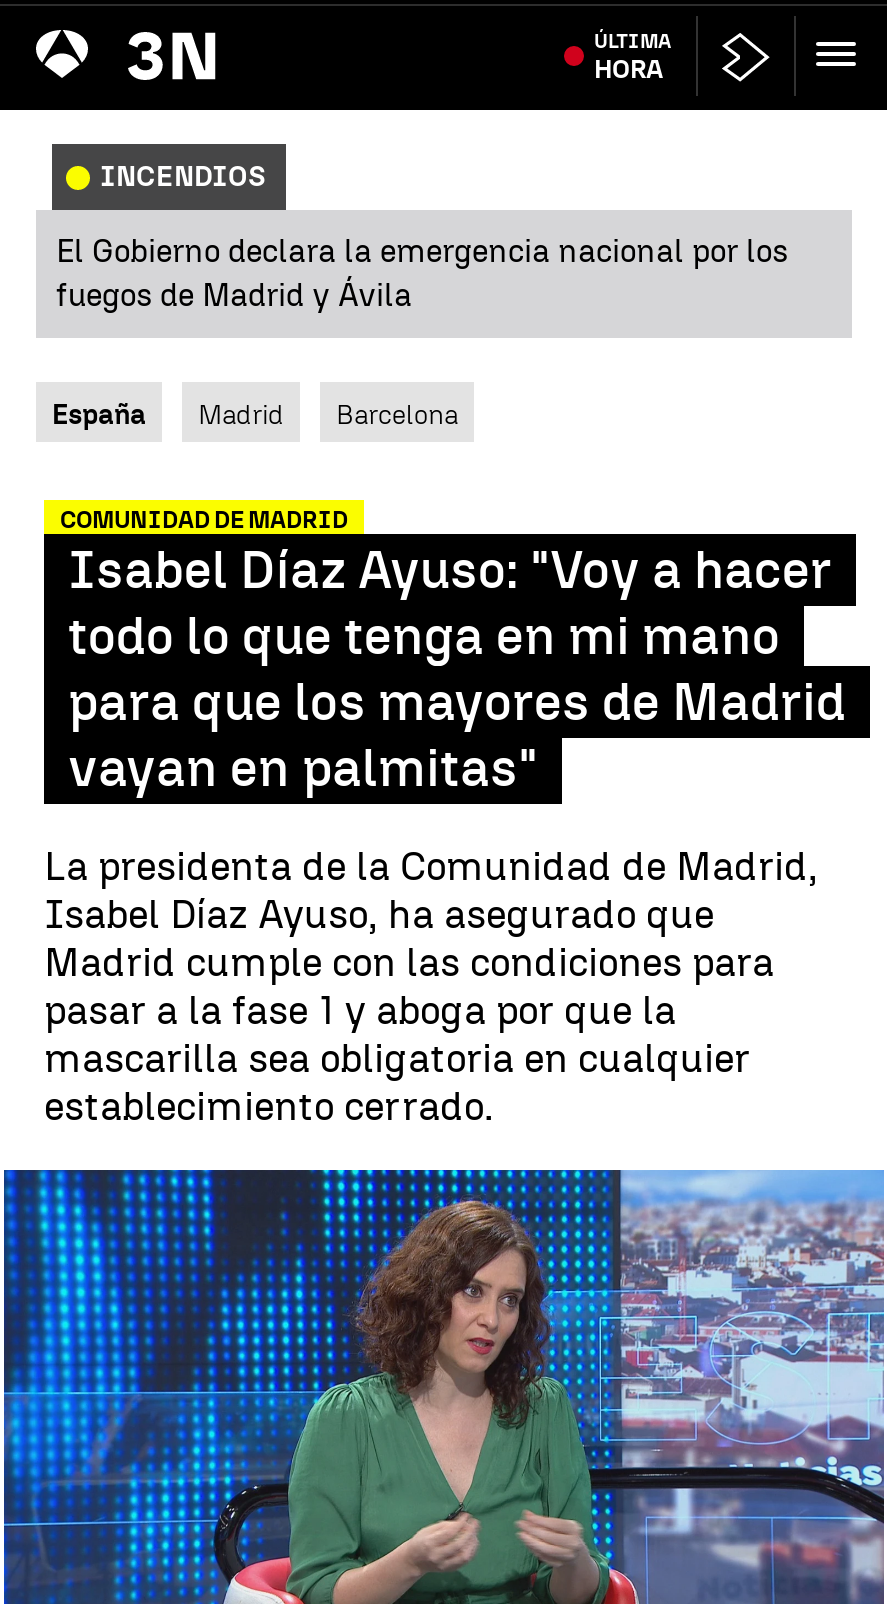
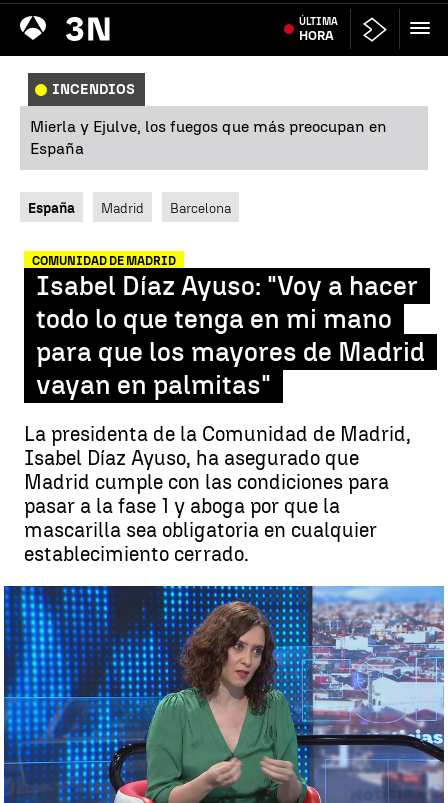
- El Gobierno declara la emergencia nacional por los
- fuegos de Madrid y Ávila
+ Mierla y Ejulve, los fuegos que más preocupan en
+ España
